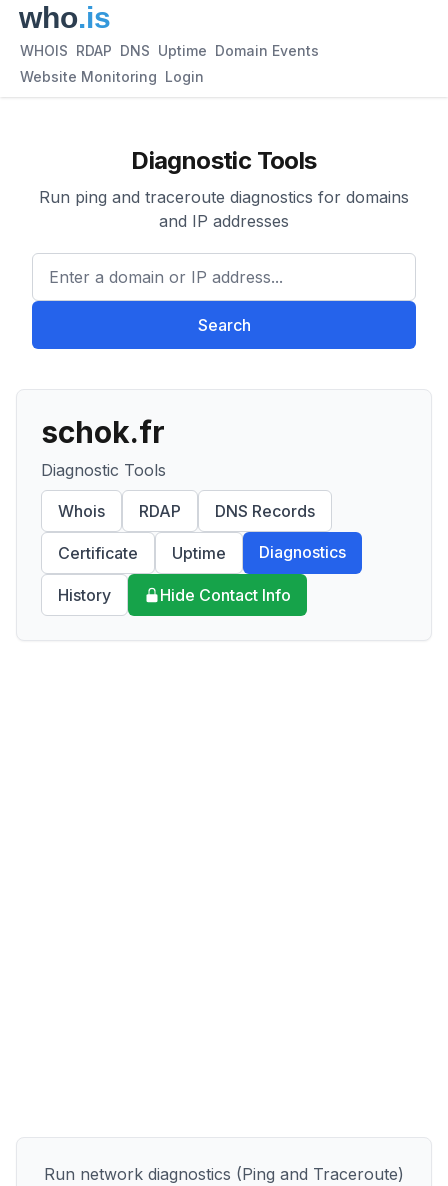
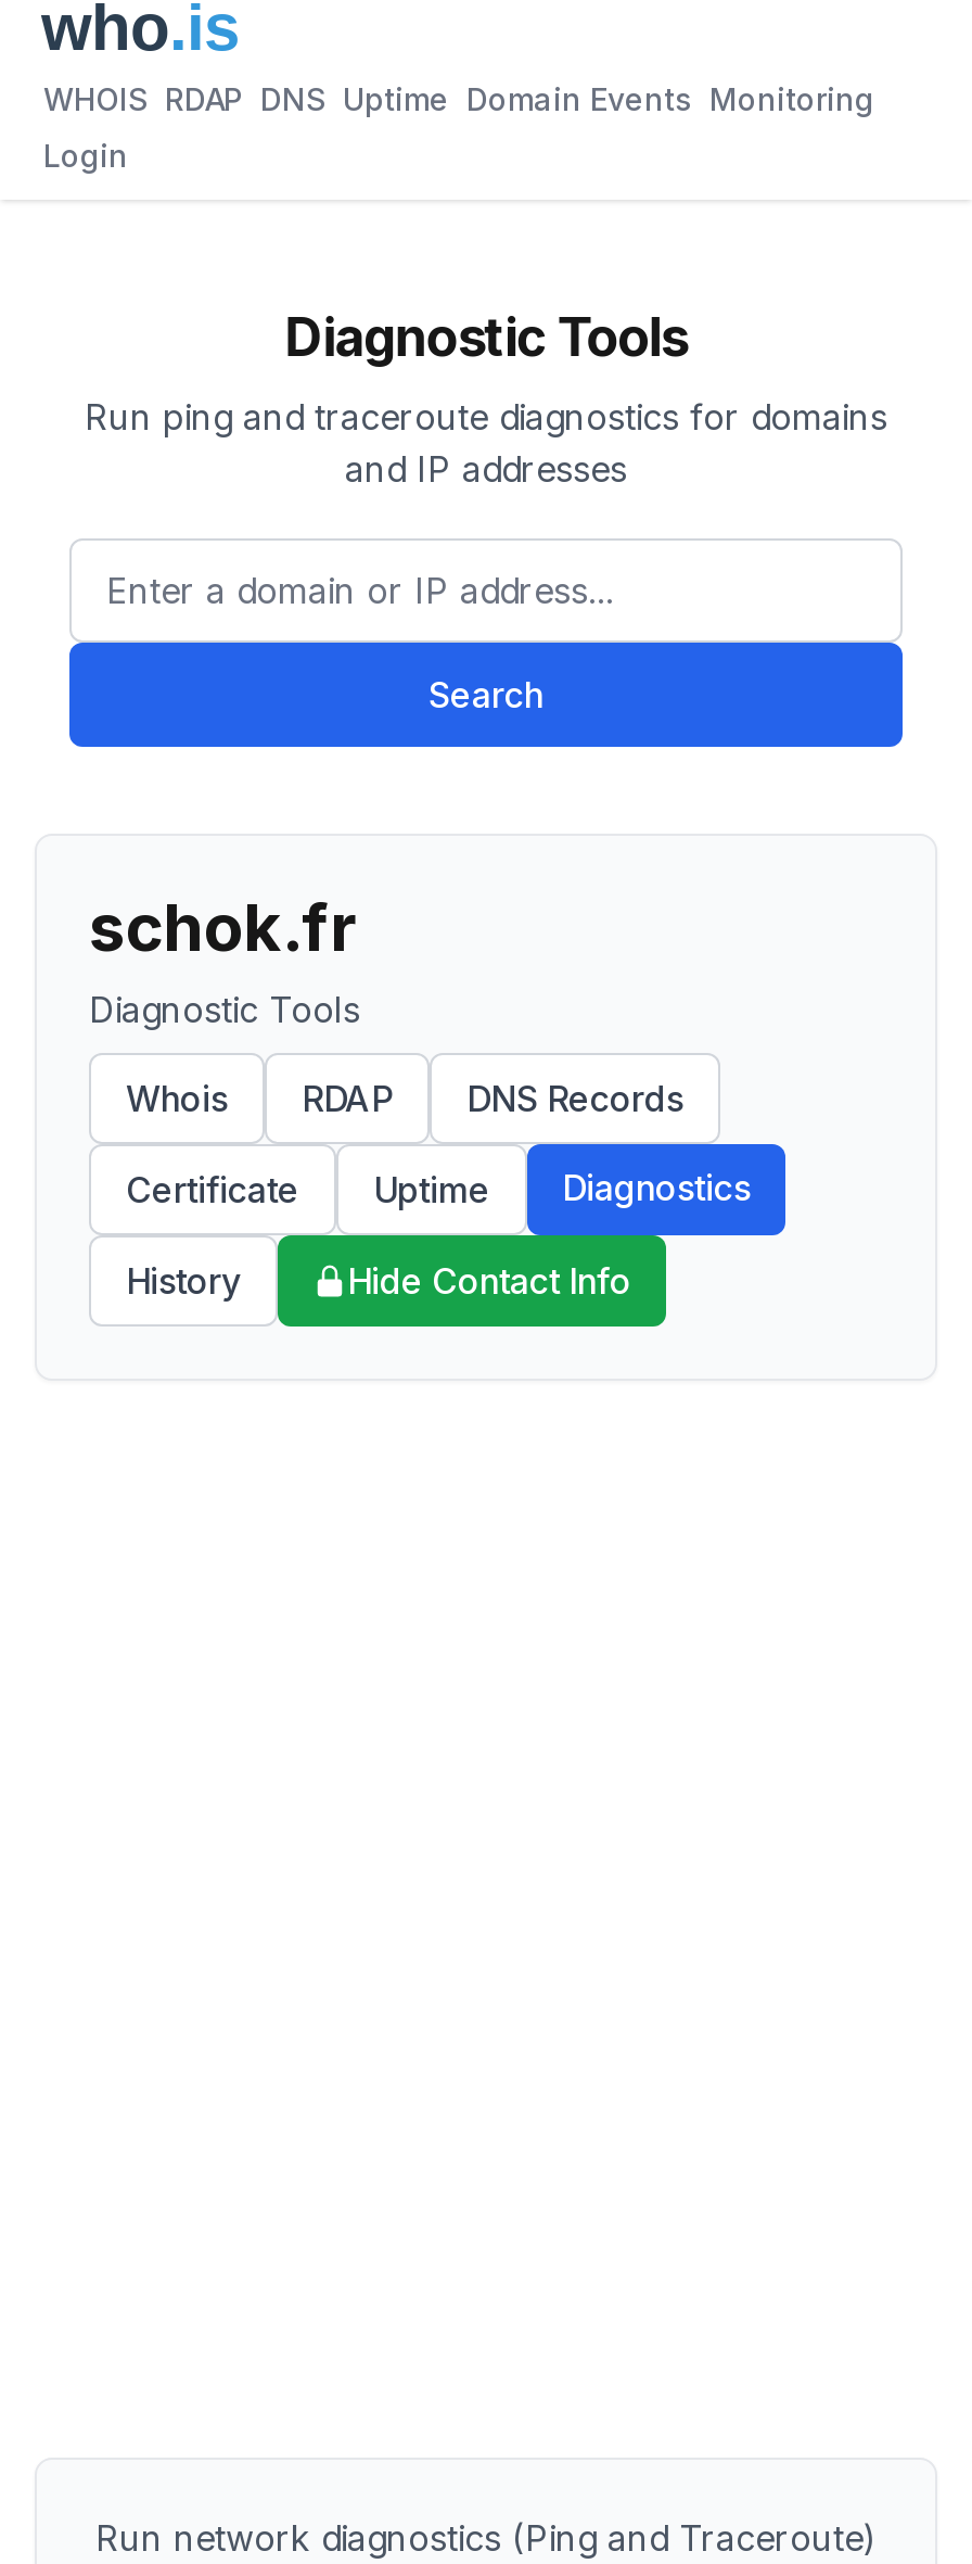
- WHOIS RDAP DNS Uptime Domain Events
+ WHOIS RDAP DNS Uptime Domain Events Monitoring

- Website Monitoring Login
+ Login
